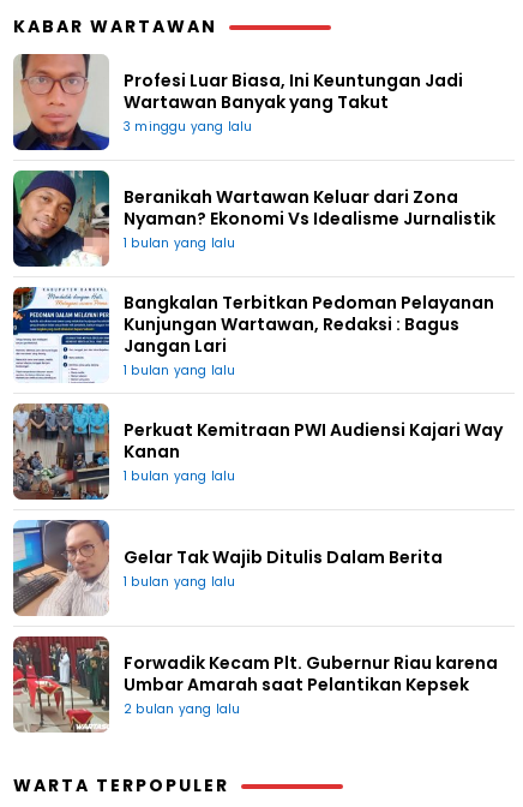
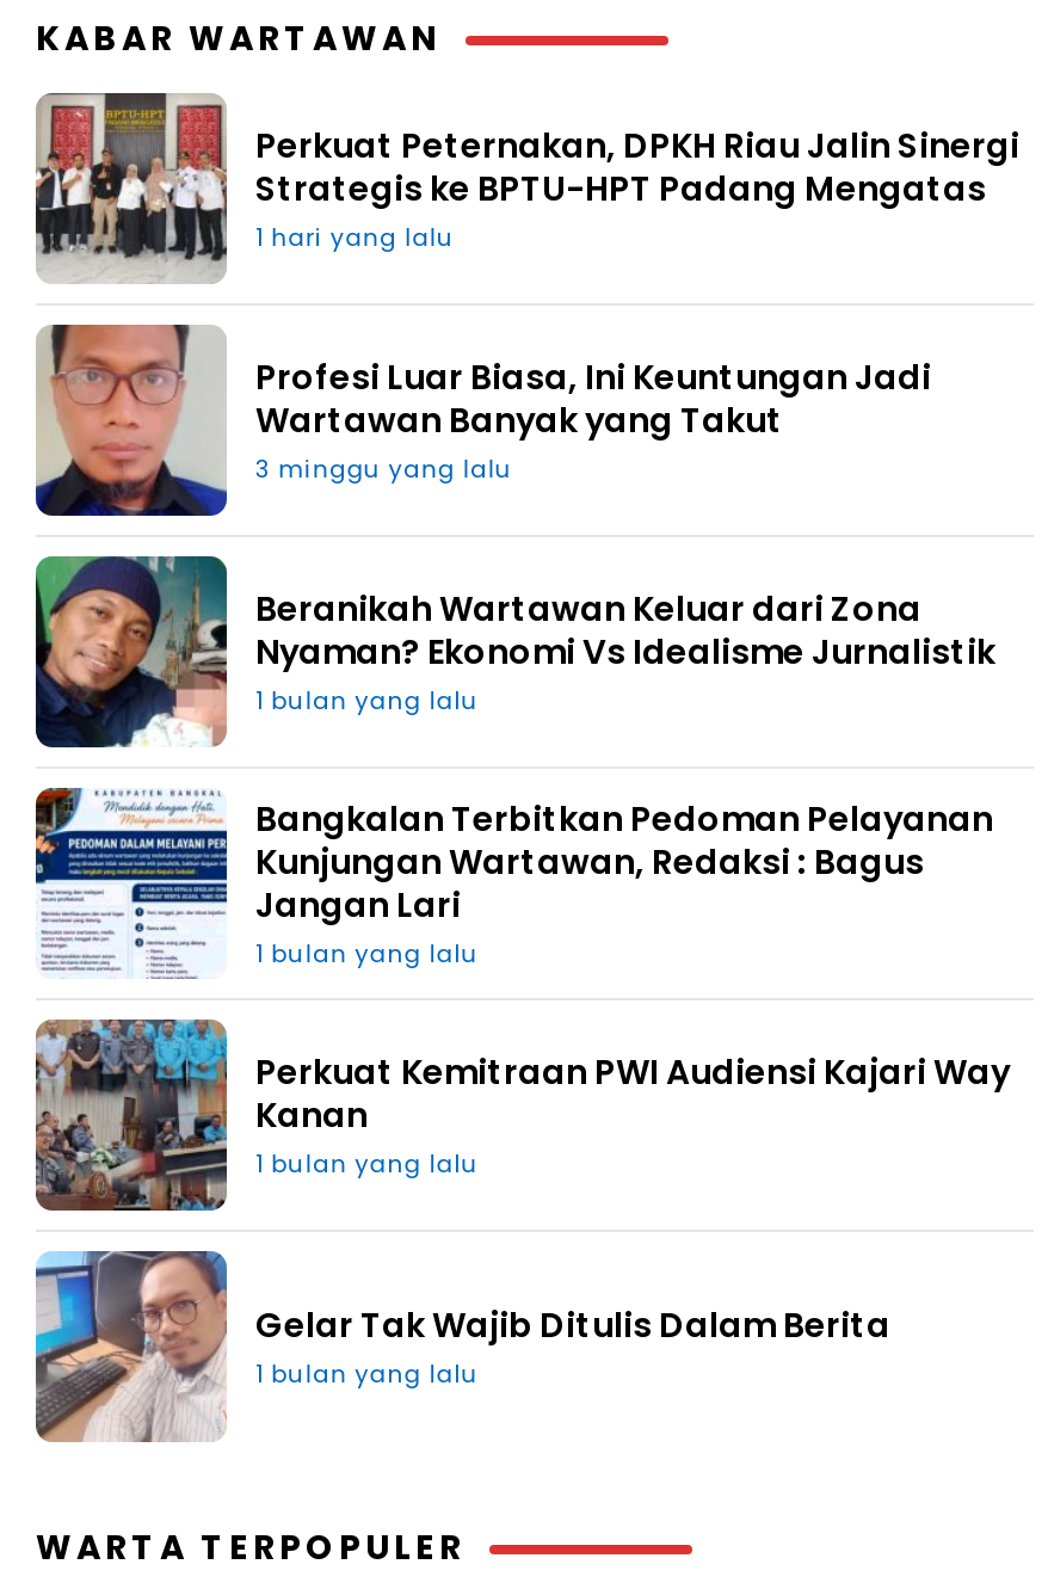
+ [image]
+ Perkuat Peternakan, DPKH Riau Jalin Sinergi
+ Strategis ke BPTU-HPT Padang Mengatas
+ 1 hari yang lalu

moved down: [image] | Profesi Luar Biasa, Ini Keuntungan Jadi | Wartawan Banyak yang Takut | ... | Gelar Tak Wajib Ditulis Dalam Berita | 1 bulan yang lalu

- [image]
- Forwadik Kecam Plt. Gubernur Riau karena
- Umbar Amarah saat Pelantikan Kepsek
- 2 bulan yang lalu
